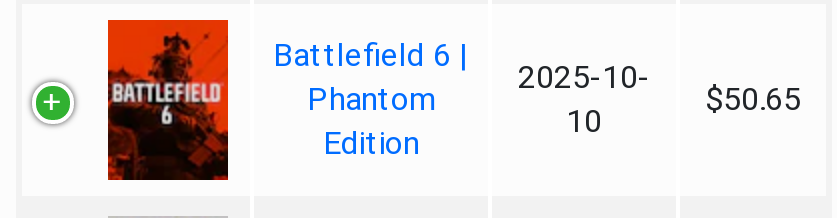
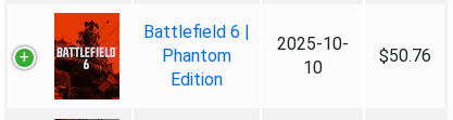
- $50.65
+ $50.76
